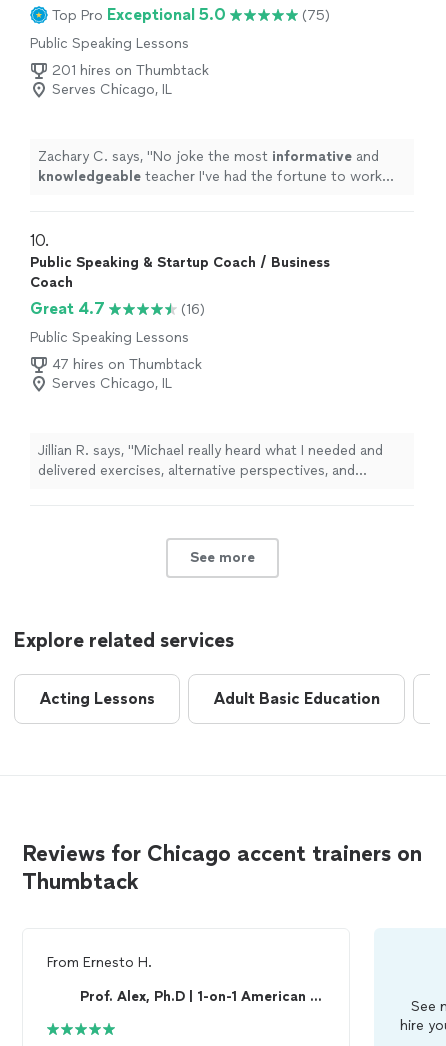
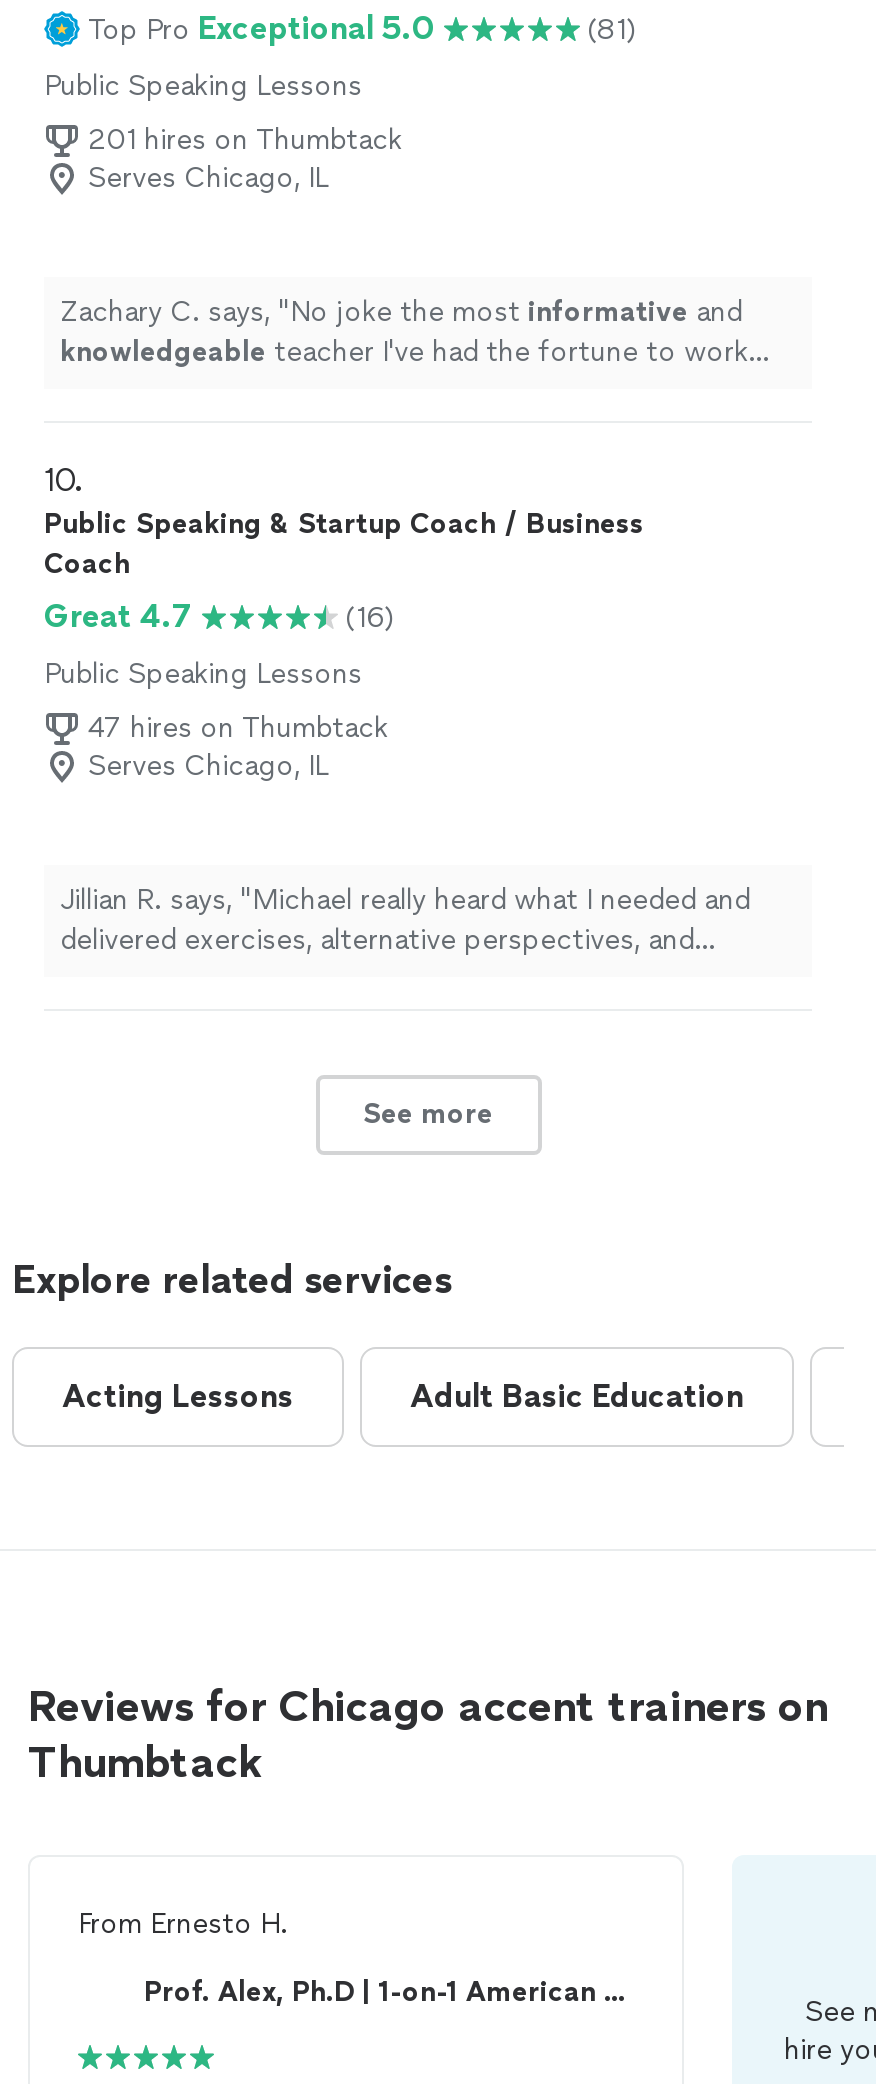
- (75)
+ (81)
